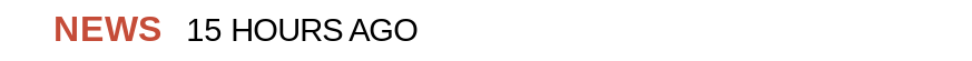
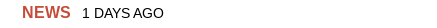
- NEWS 15 HOURS AGO
+ NEWS 1 DAYS AGO
